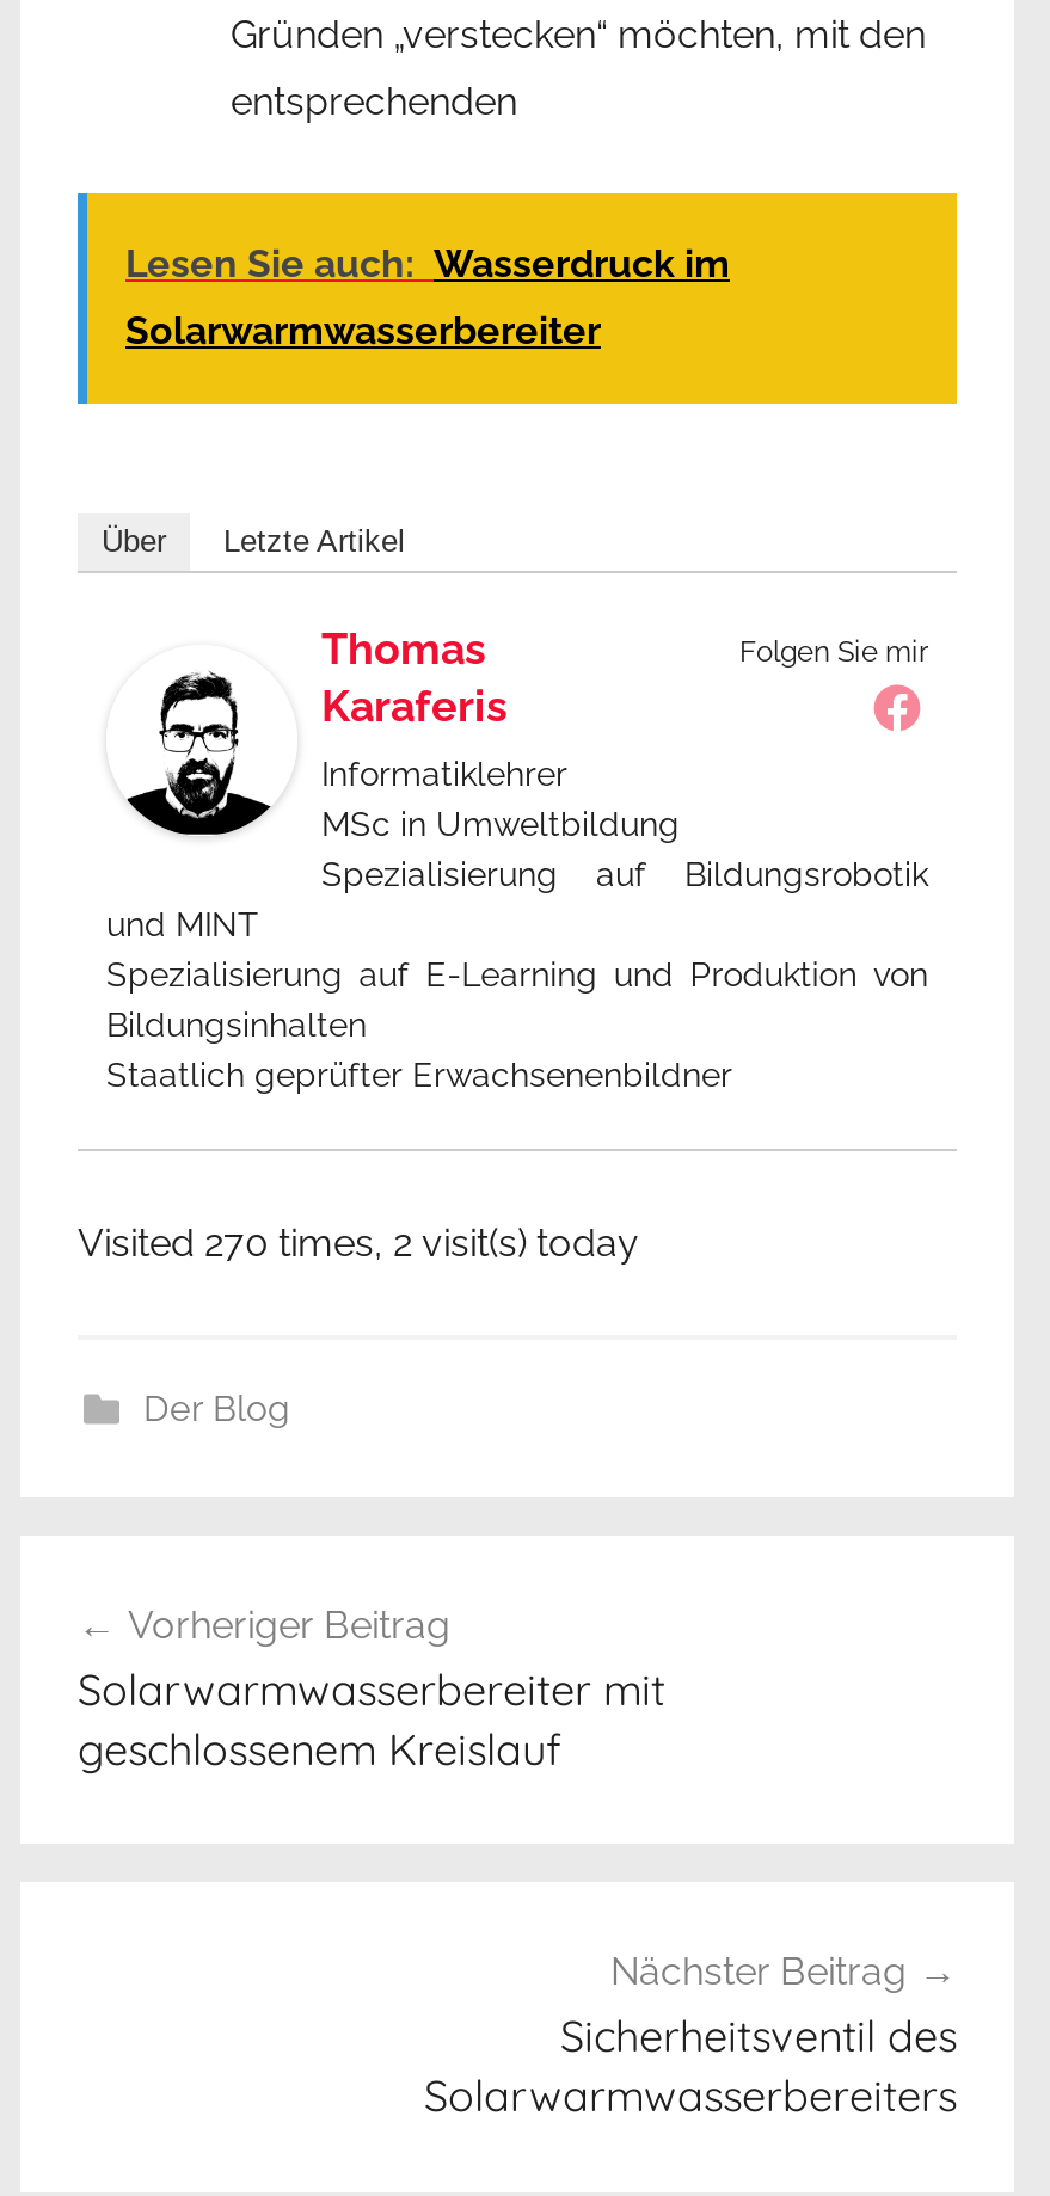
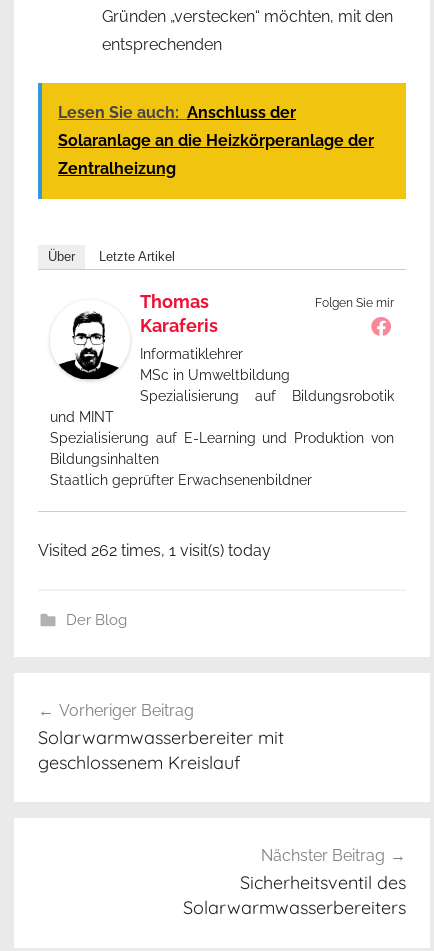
- Lesen Sie auch: Wasserdruck im
- Solarwarmwasserbereiter
+ Lesen Sie auch: Anschluss der
+ Solaranlage an die Heizkörperanlage der
+ Zentralheizung

- Visited 270 times, 2 visit(s) today
+ Visited 262 times, 1 visit(s) today
